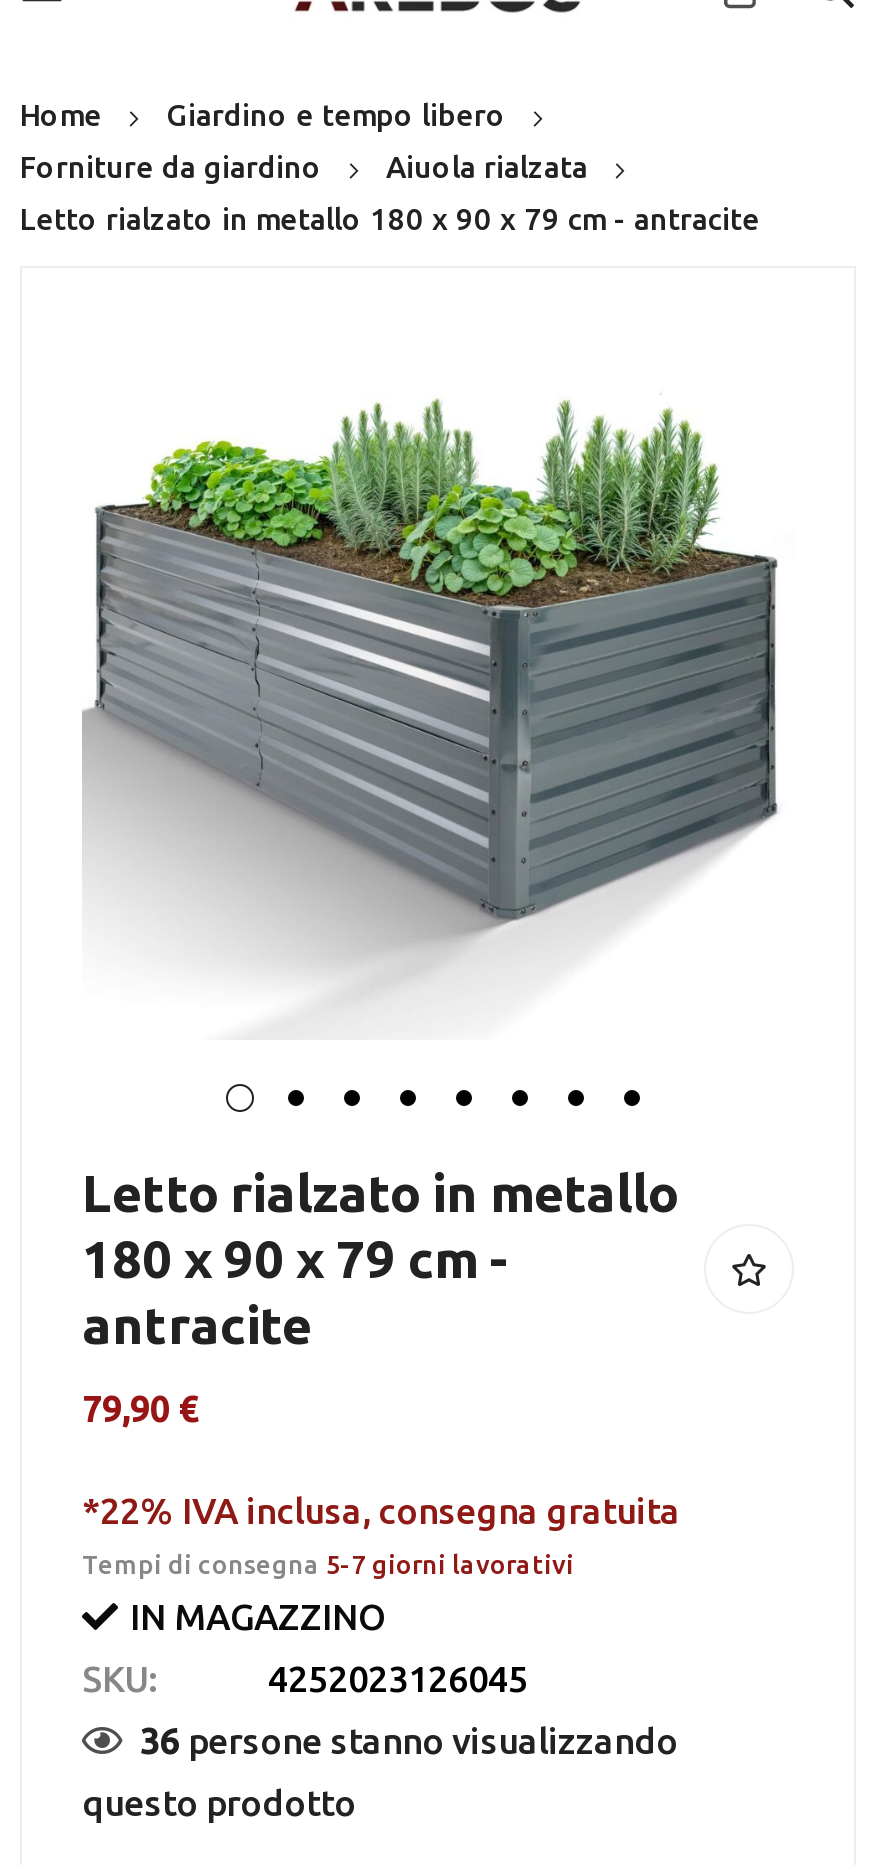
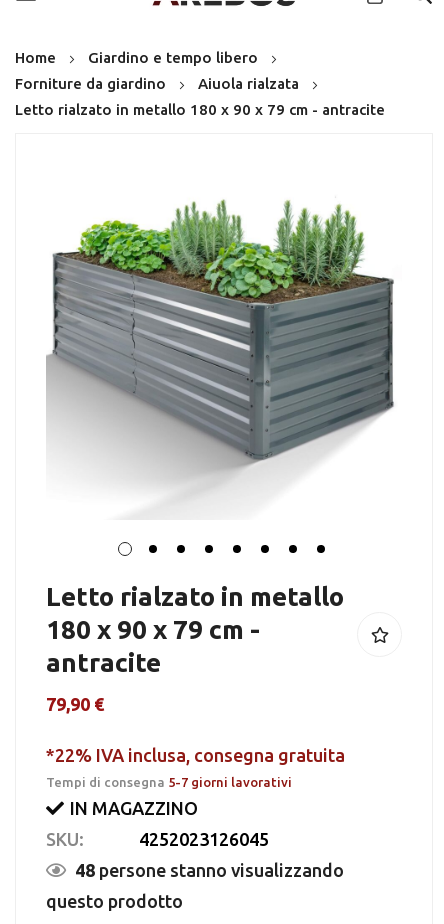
- 36 persone stanno visualizzando
+ 48 persone stanno visualizzando
